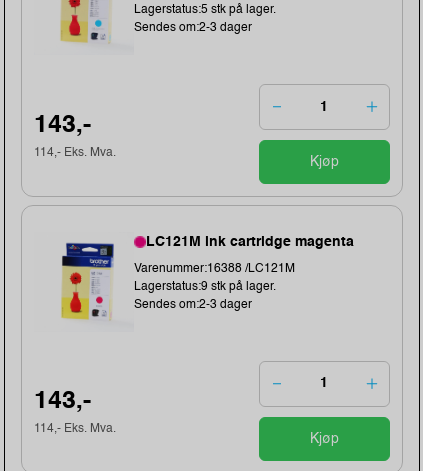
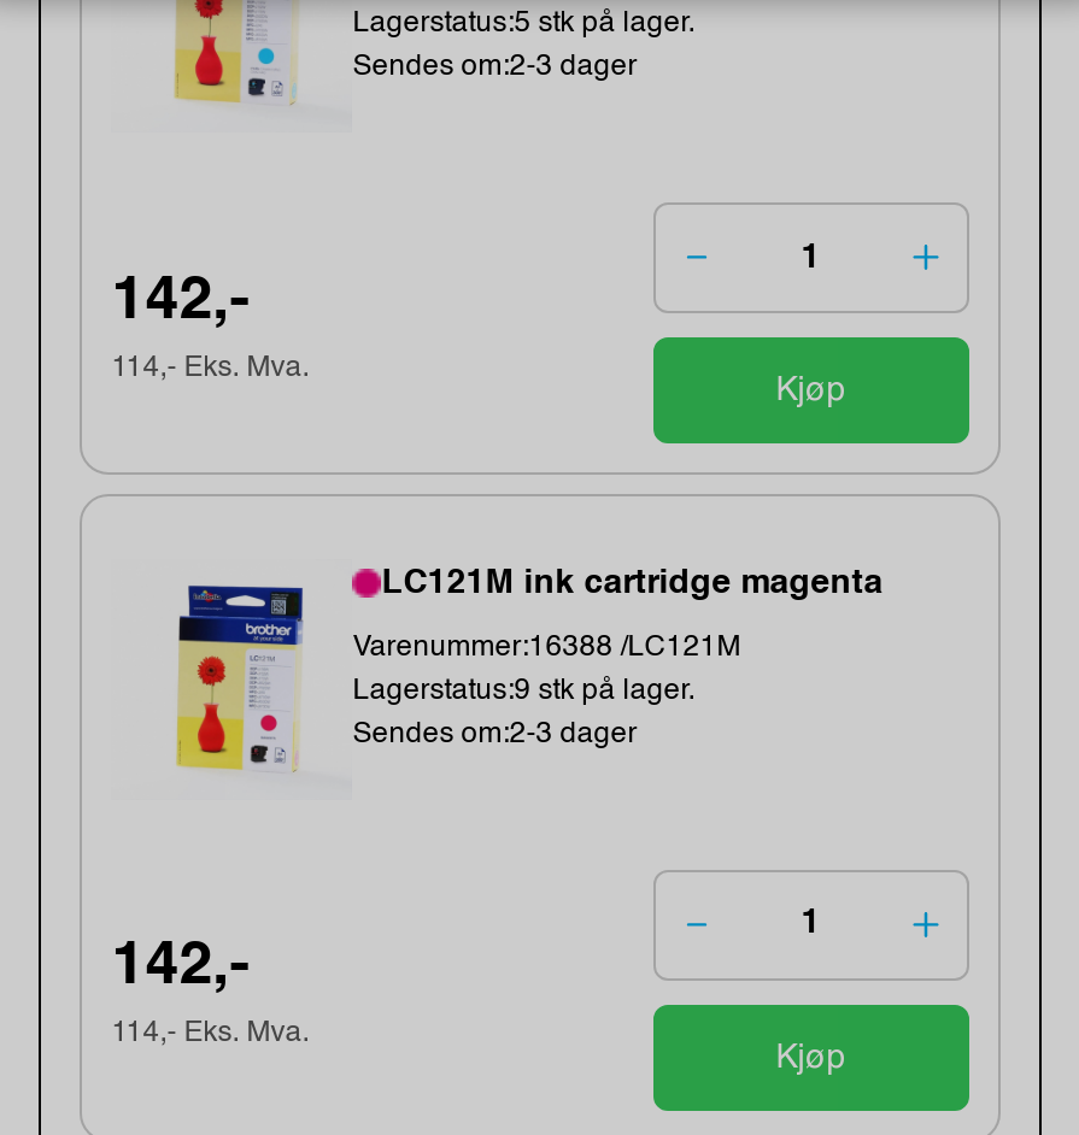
- 143,-
+ 142,-

- 143,-
+ 142,-
